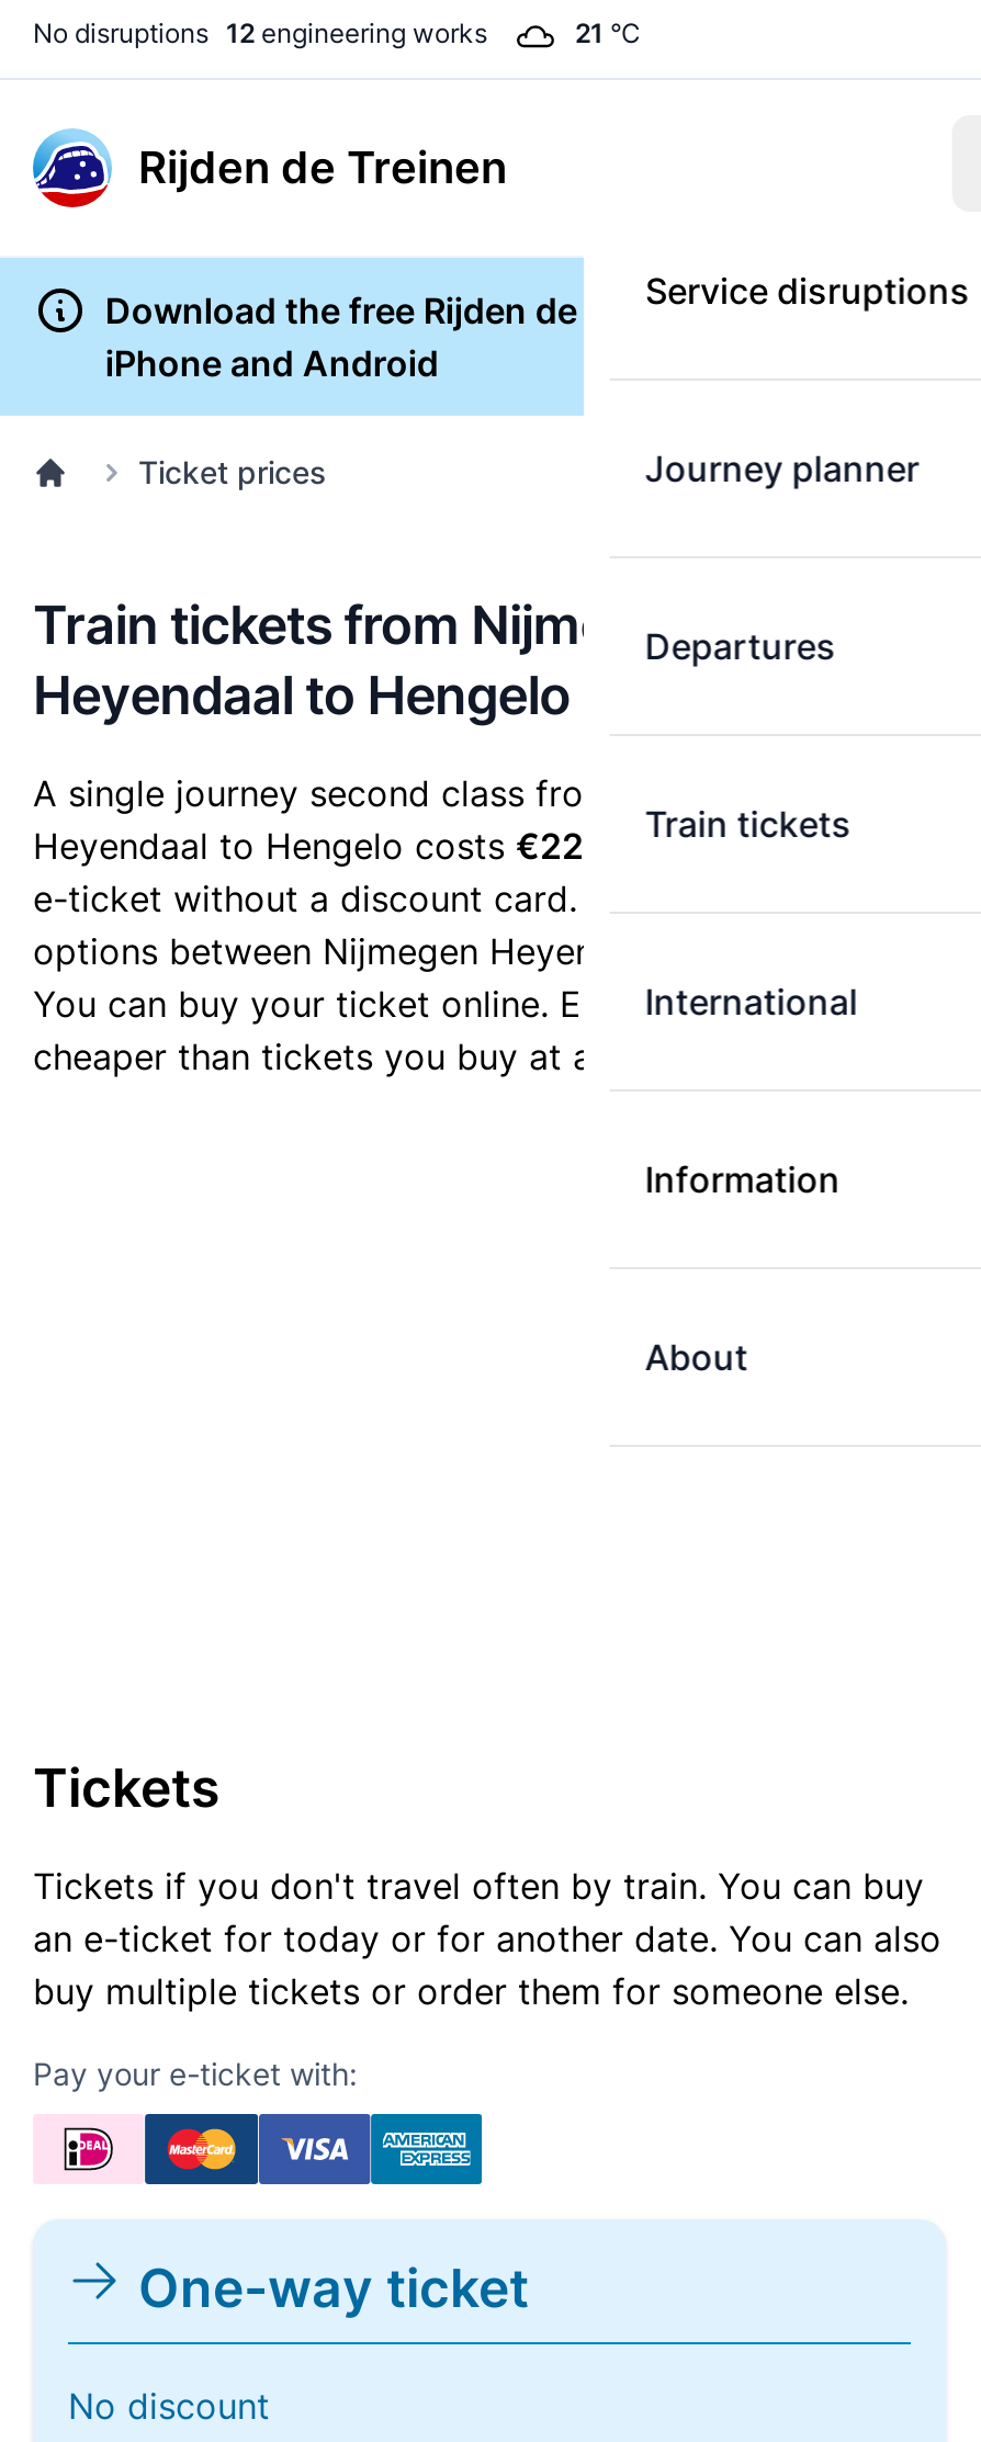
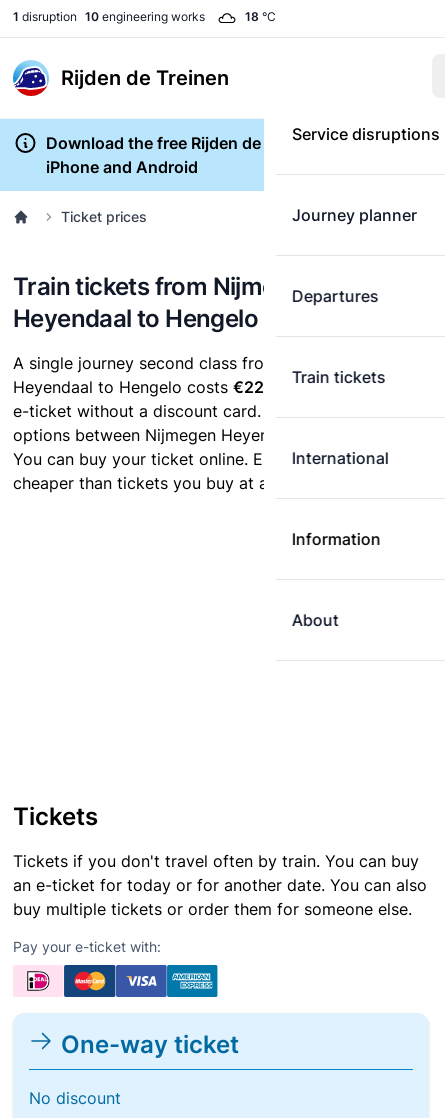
- No disruptions 12 engineering works
+ 1 disruption 10 engineering works

- 21 °C
+ 18 °C
